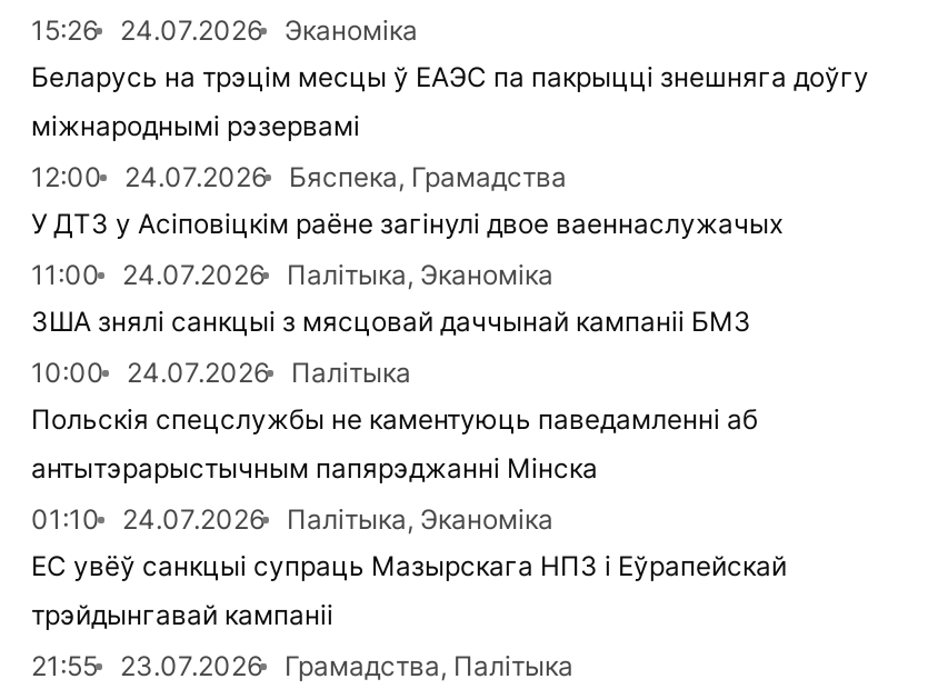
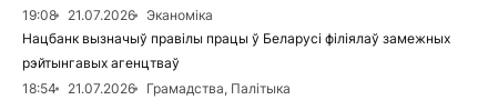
- 15:26
- 24.07.2026
+ 19:08
+ 21.07.2026

- Беларусь на трэцім месцы ў ЕАЭС па пакрыцці знешняга доўгу
- міжнароднымі рэзервамі
- 12:00
- 24.07.2026
- Бяспека, Грамадства
- У ДТЗ у Асіповіцкім раёне загінулі двое ваеннаслужачых
- 11:00
- 24.07.2026
- Палітыка, Эканоміка
- ЗША знялі санкцыі з мясцовай даччынай кампаніі БМЗ
- 10:00
- 24.07.2026
- Палітыка
- Польскія спецслужбы не каментуюць паведамленні аб
- антытэрарыстычным папярэджанні Мінска
- 01:10
- 24.07.2026
- Палітыка, Эканоміка
- ЕС увёў санкцыі супраць Мазырскага НПЗ і Еўрапейскай
- трэйдынгавай кампаніі
- 21:55
- 23.07.2026
+ Нацбанк вызначыў правілы працы ў Беларусі філіялаў замежных
+ рэйтынгавых агенцтваў
+ 18:54
+ 21.07.2026
